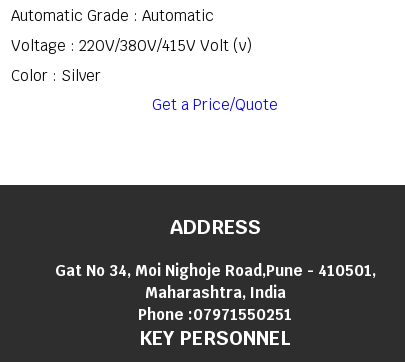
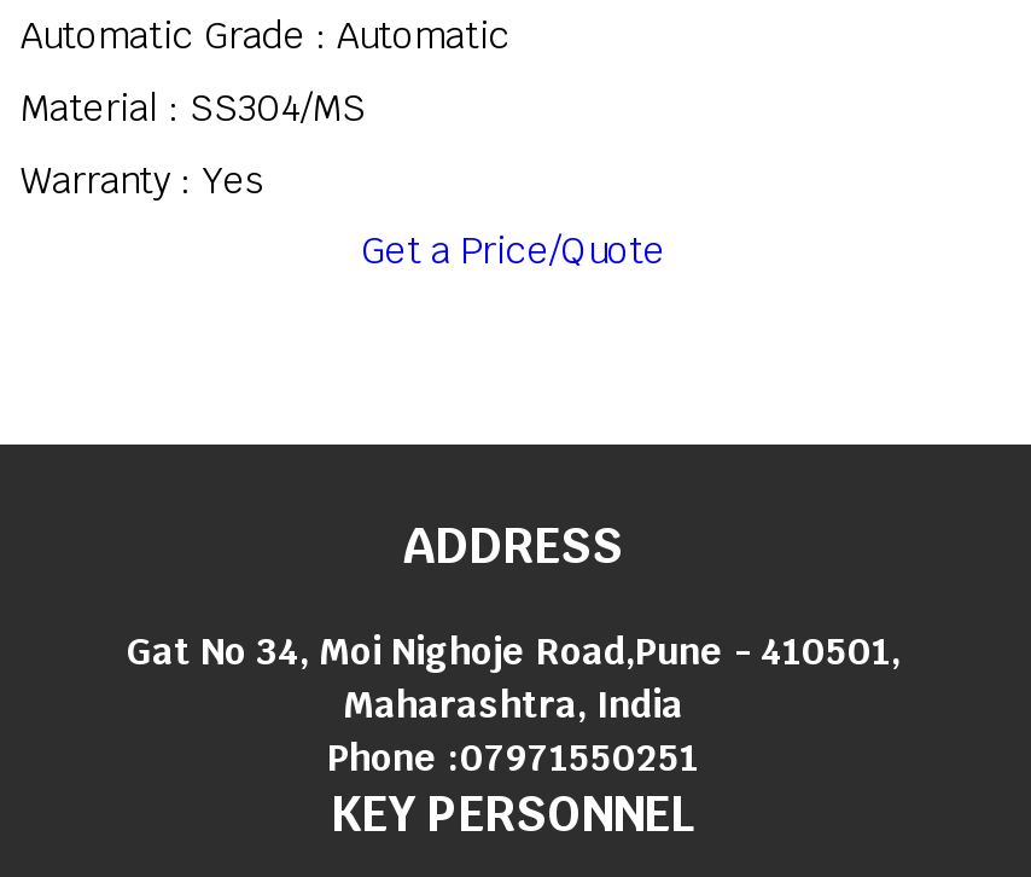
- Voltage : 220V/380V/415V Volt (v)
+ Material : SS304/MS

- Color : Silver
+ Warranty : Yes
